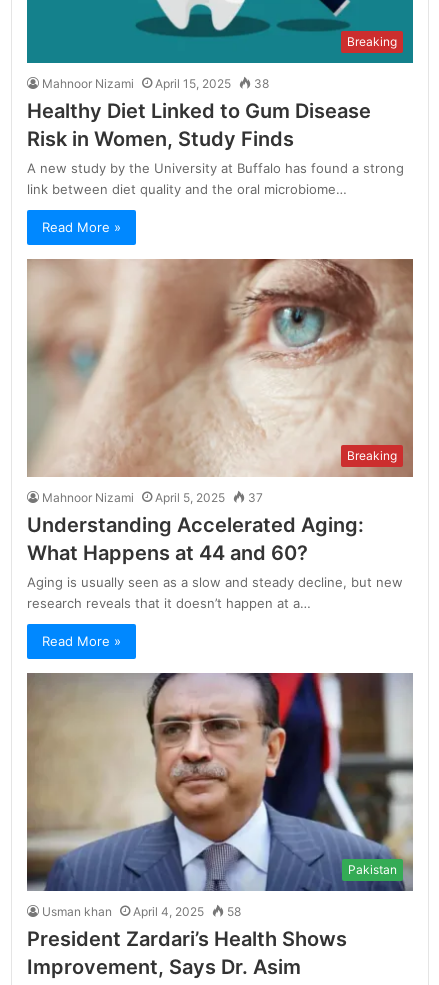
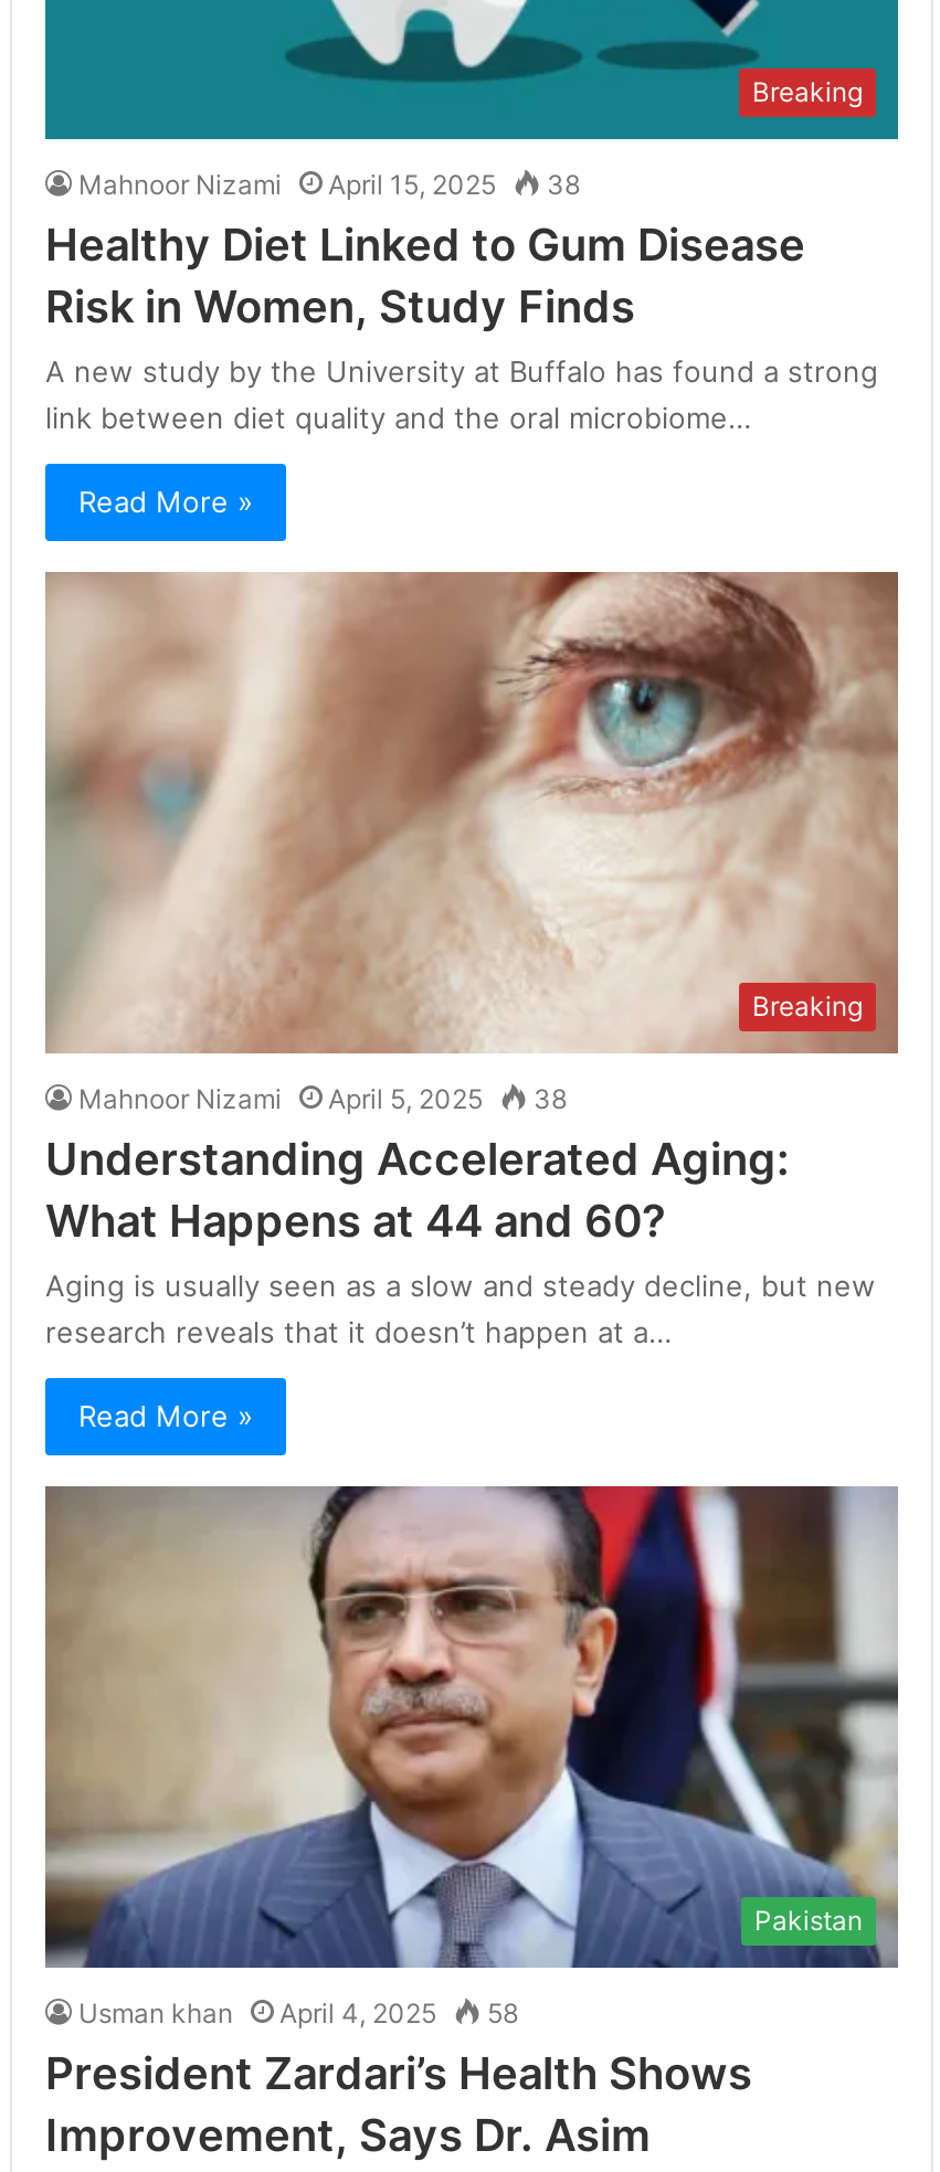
- Mahnoor Nizami April 5, 2025 37
+ Mahnoor Nizami April 5, 2025 38
